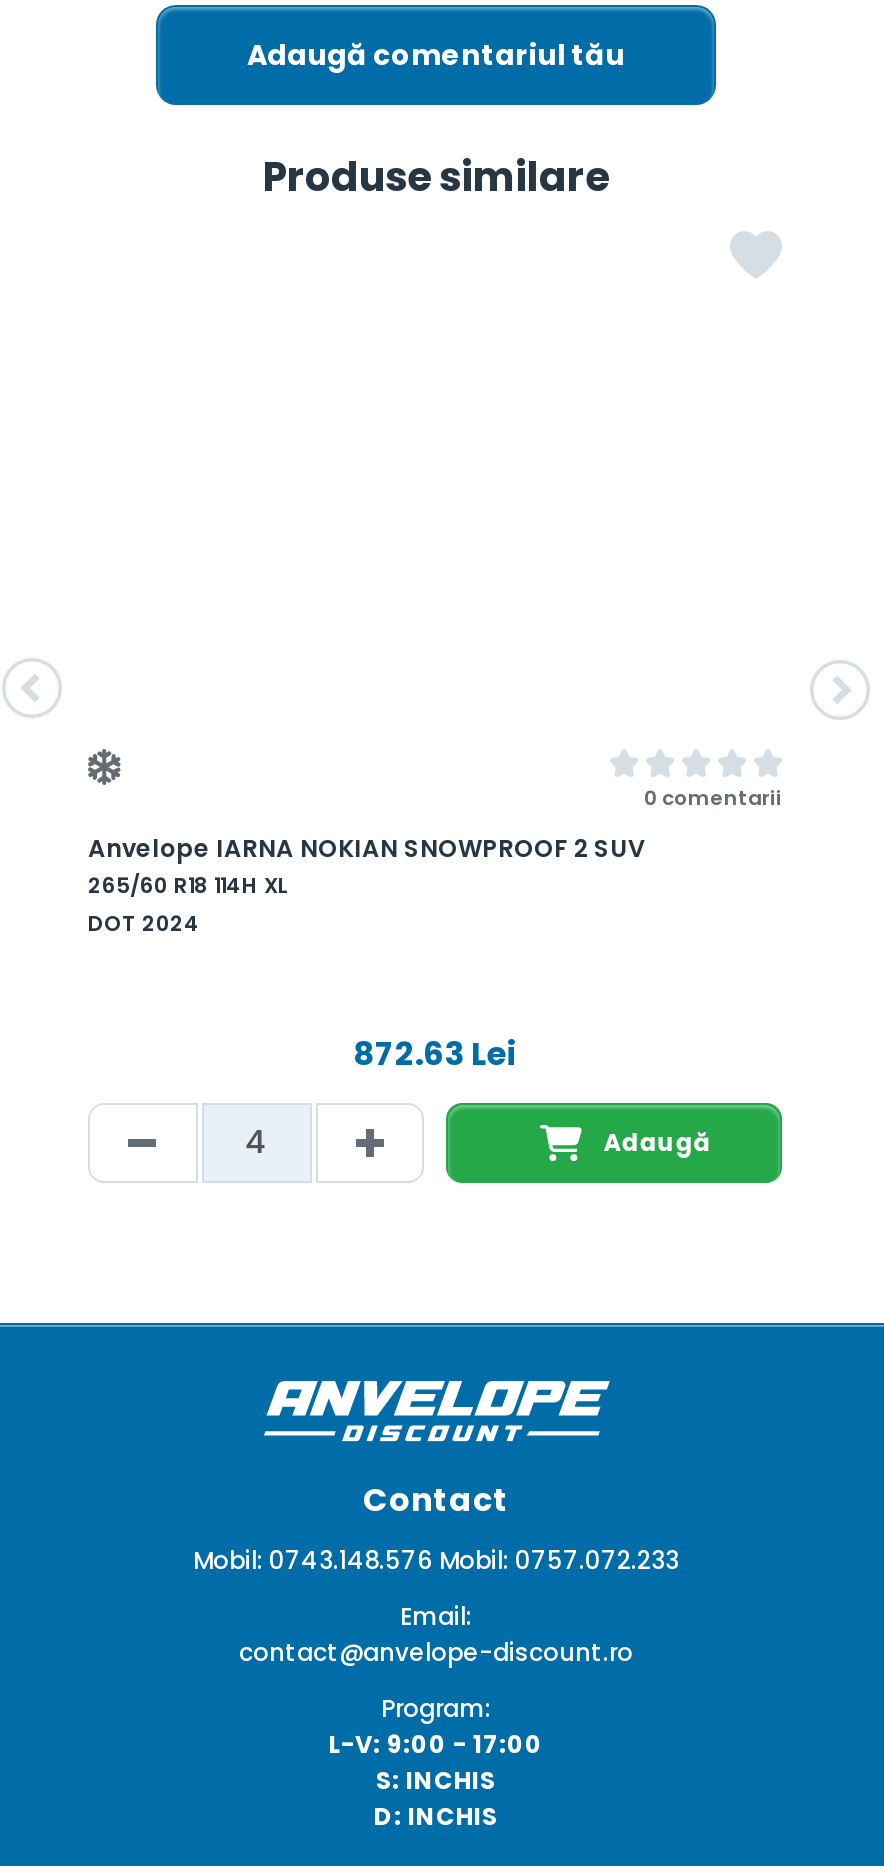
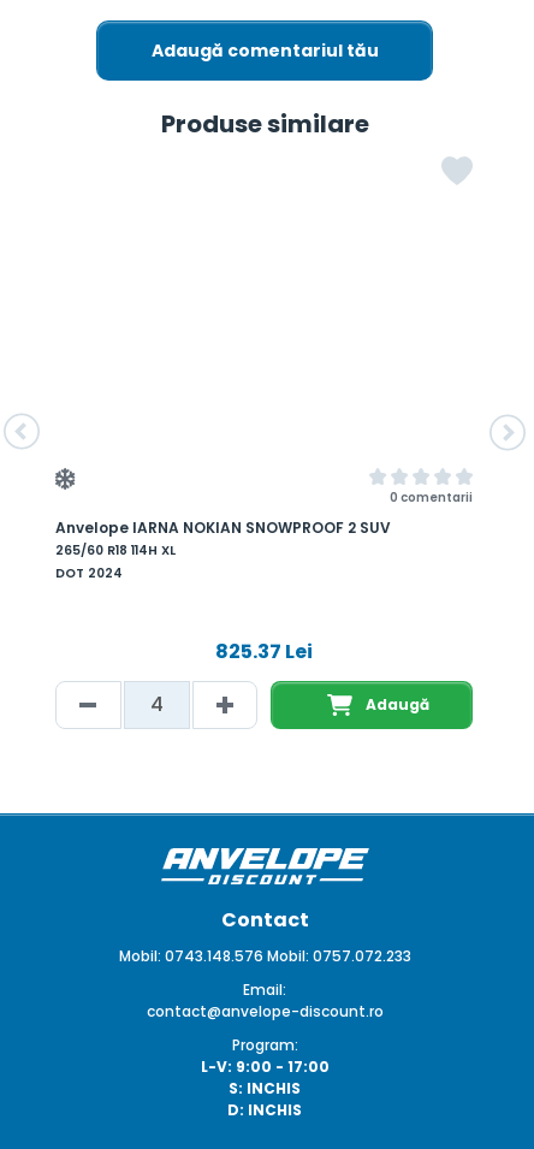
- 872.63 Lei
+ 825.37 Lei
